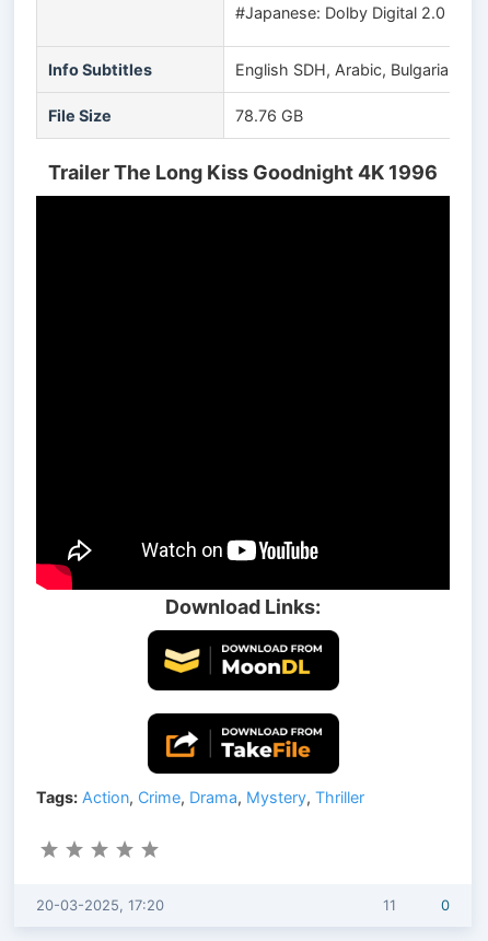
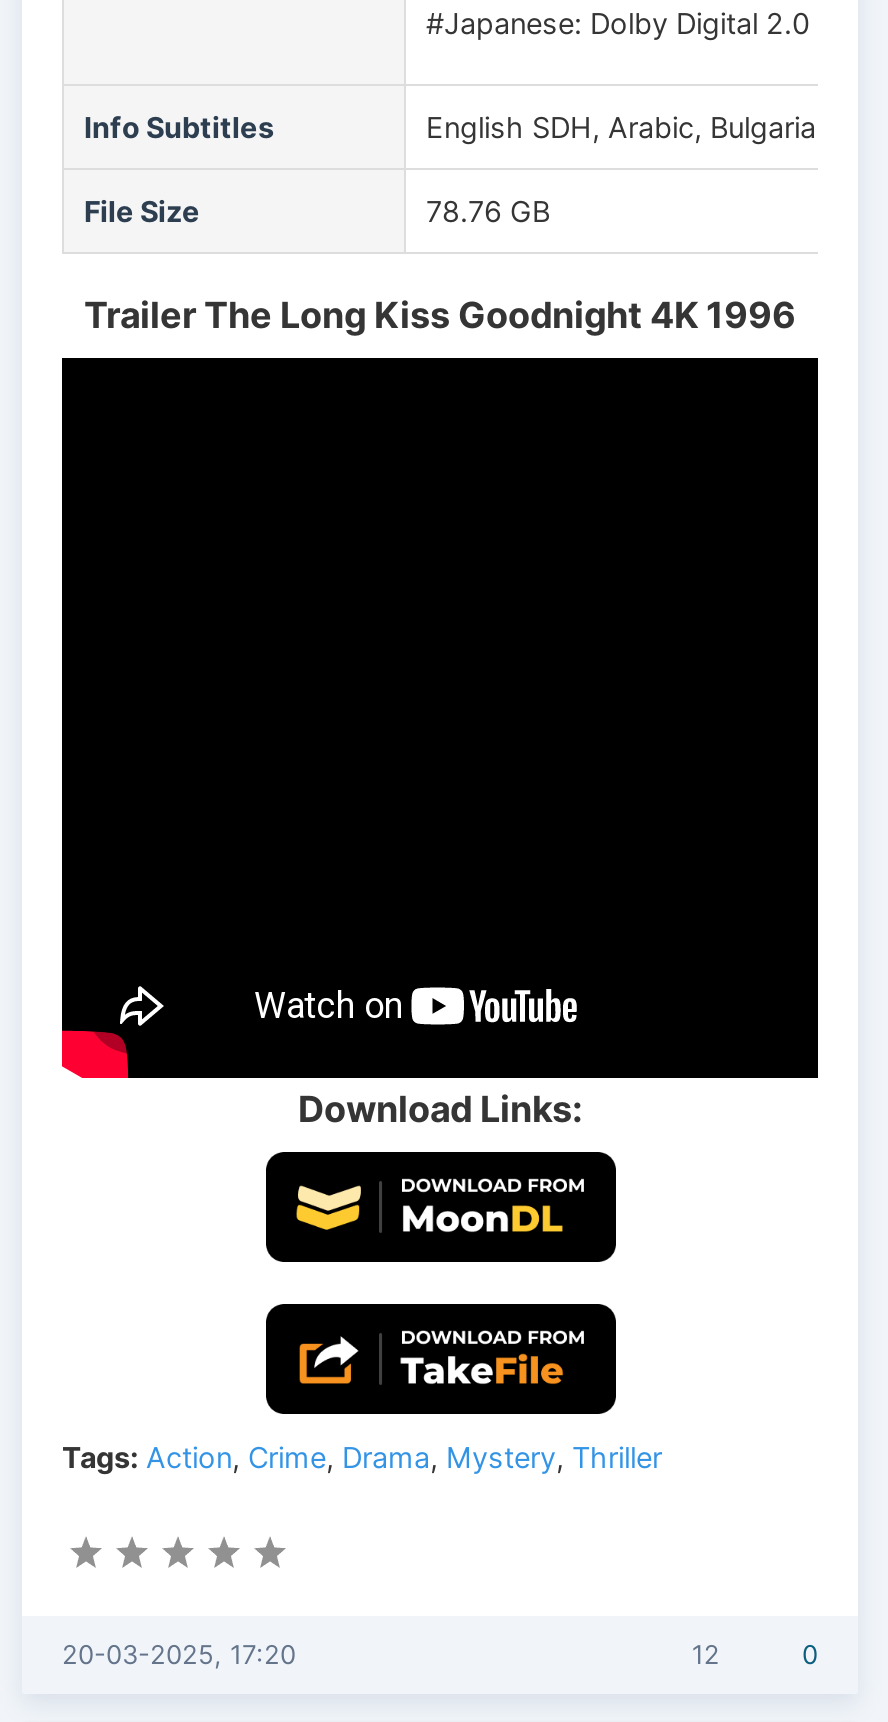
- 11
+ 12
